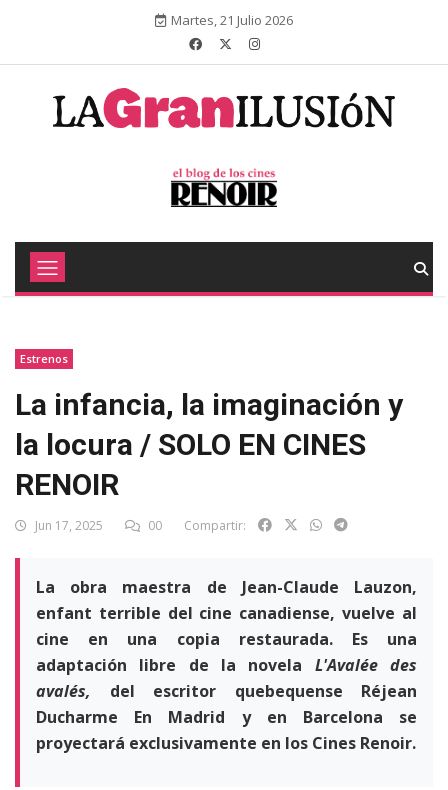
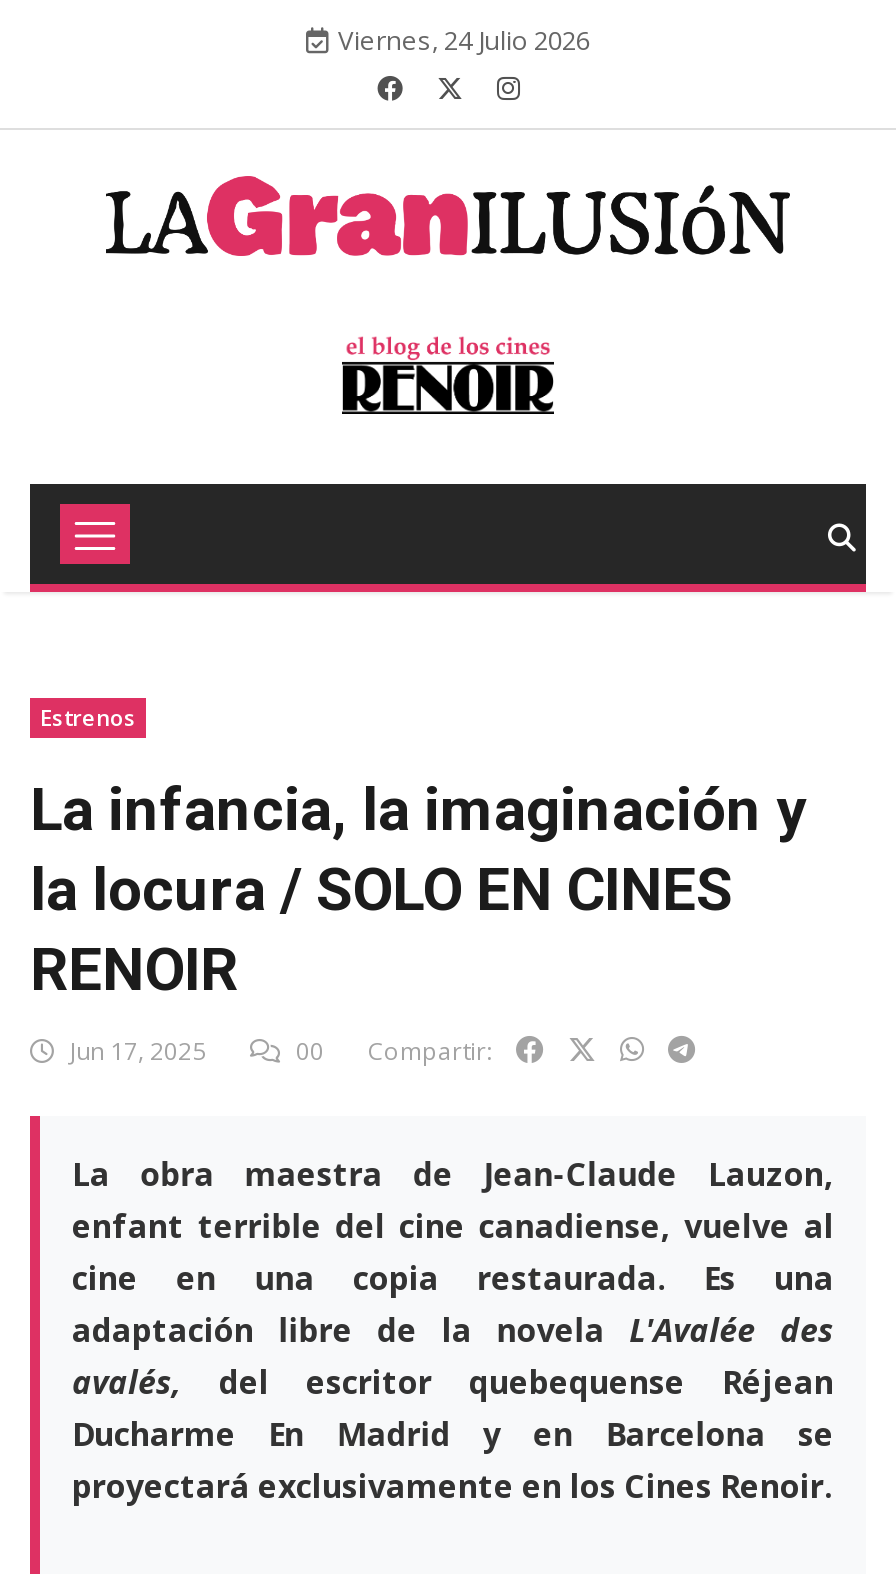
- Martes, 21 Julio 2026
+ Viernes, 24 Julio 2026
